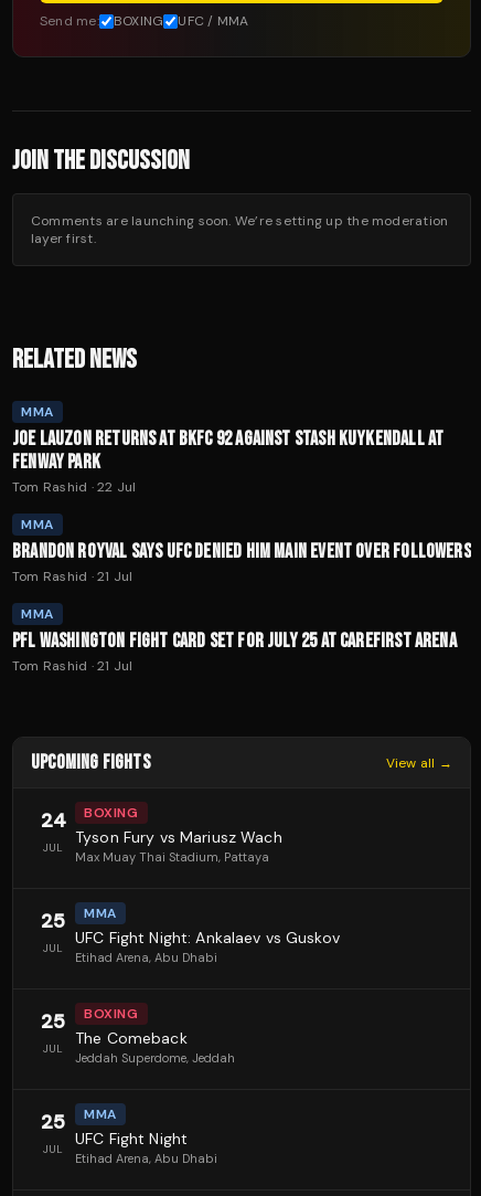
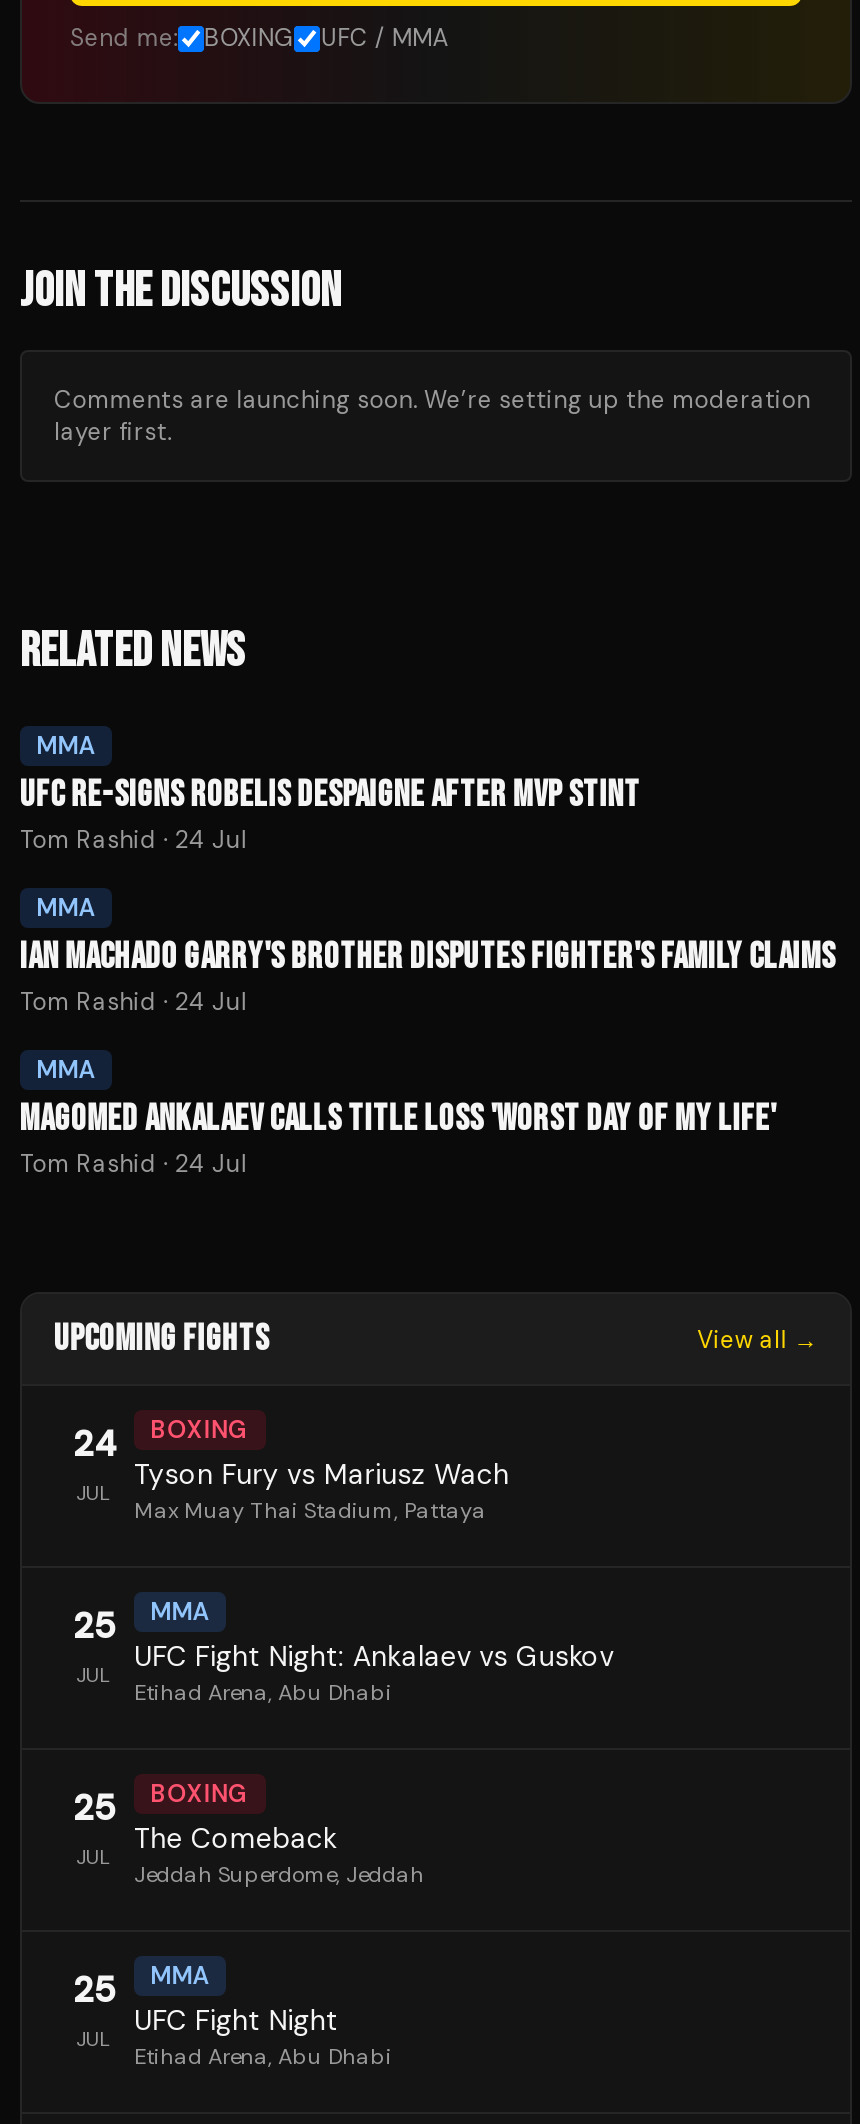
- JOE LAUZON RETURNS AT BKFC 92 AGAINST STASH KUYKENDALL AT
- FENWAY PARK
- Tom Rashid · 22 Jul
+ UFC RE-SIGNS ROBELIS DESPAIGNE AFTER MVP STINT
+ Tom Rashid · 24 Jul

- BRANDON ROYVAL SAYS UFC DENIED HIM MAIN EVENT OVER FOLLOWERS
- Tom Rashid · 21 Jul
+ IAN MACHADO GARRY'S BROTHER DISPUTES FIGHTER'S FAMILY CLAIMS
+ Tom Rashid · 24 Jul

- PFL WASHINGTON FIGHT CARD SET FOR JULY 25 AT CAREFIRST ARENA
- Tom Rashid · 21 Jul
+ MAGOMED ANKALAEV CALLS TITLE LOSS 'WORST DAY OF MY LIFE'
+ Tom Rashid · 24 Jul
